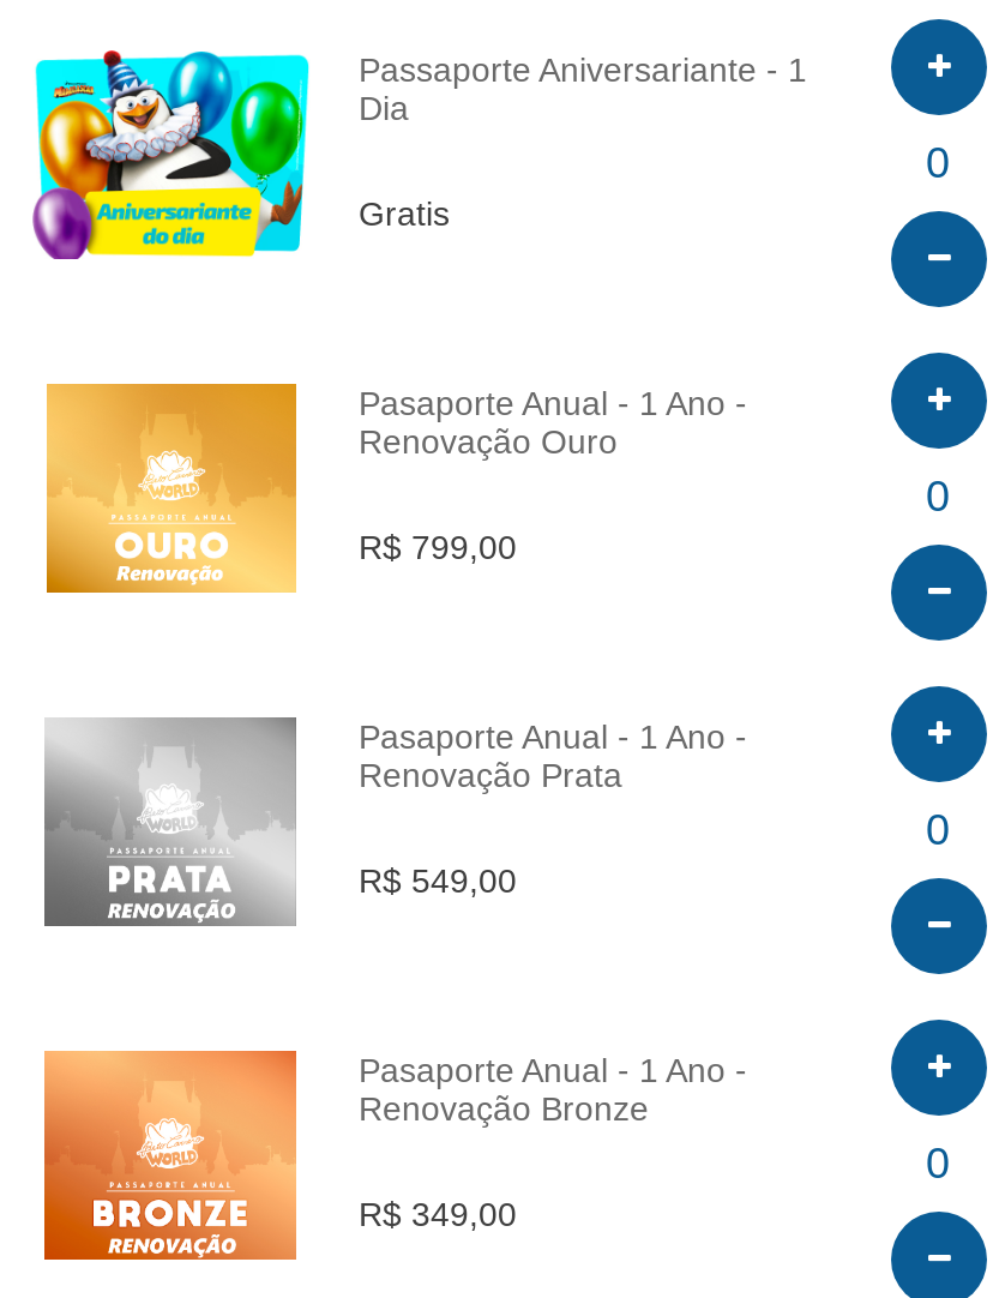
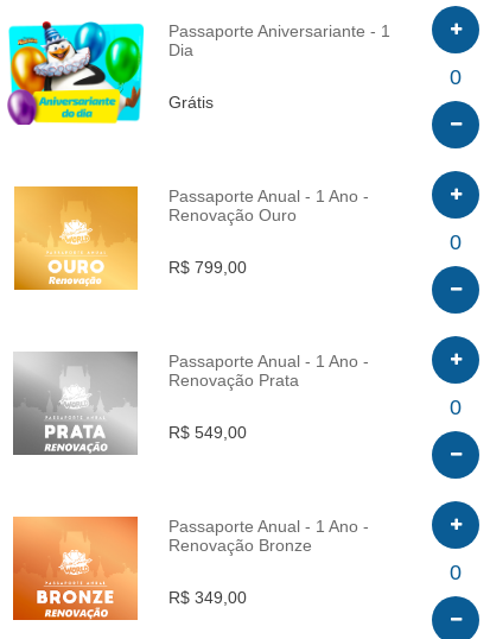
- Gratis
+ Grátis

- Pasaporte Anual - 1 Ano -
+ Passaporte Anual - 1 Ano -

- Pasaporte Anual - 1 Ano -
+ Passaporte Anual - 1 Ano -

- Pasaporte Anual - 1 Ano -
+ Passaporte Anual - 1 Ano -
